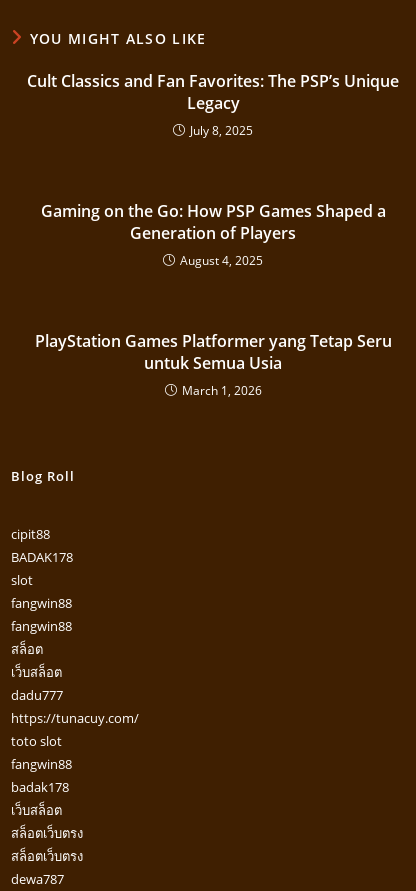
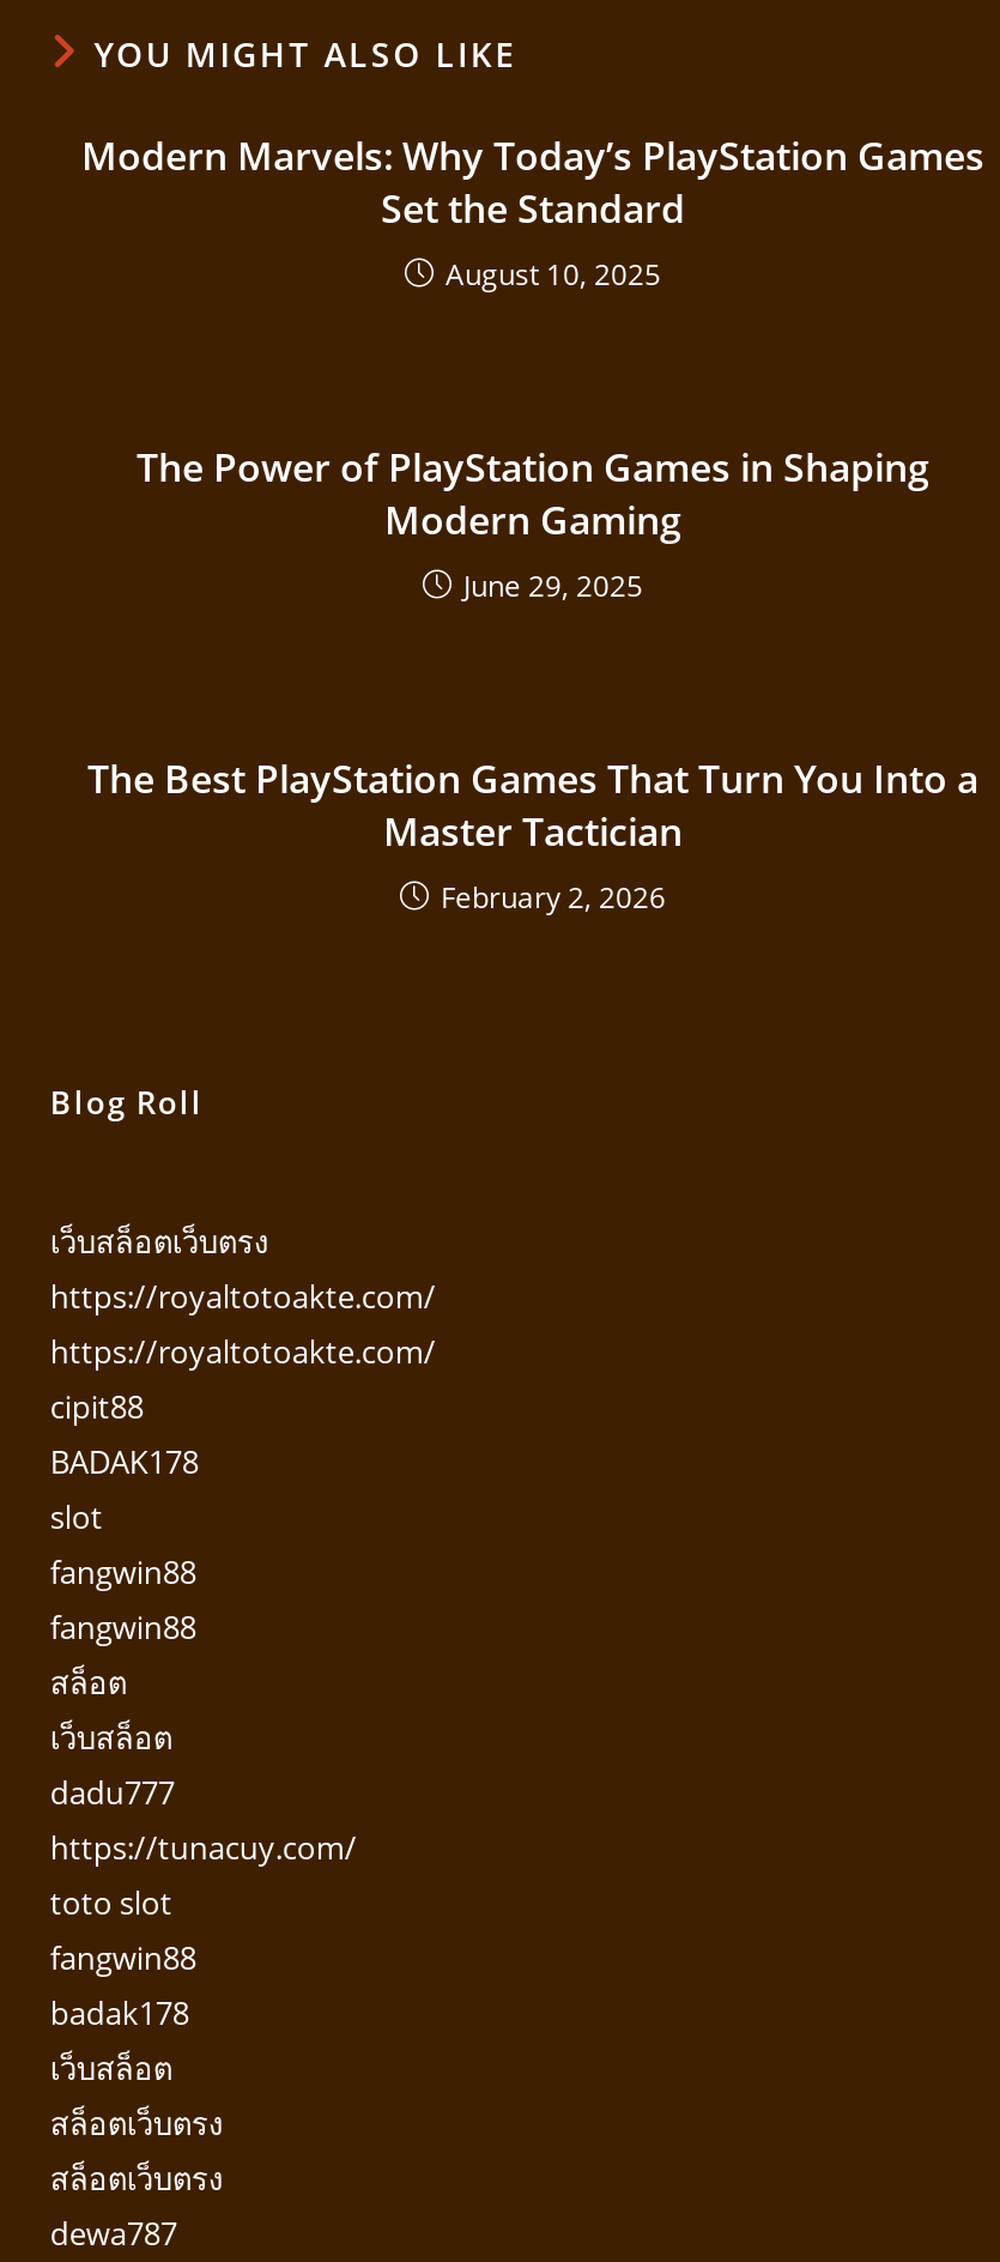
- Cult Classics and Fan Favorites: The PSP’s Unique
- Legacy
- July 8, 2025
+ Modern Marvels: Why Today’s PlayStation Games
+ Set the Standard
+ August 10, 2025

- Gaming on the Go: How PSP Games Shaped a
- Generation of Players
- August 4, 2025
+ The Power of PlayStation Games in Shaping
+ Modern Gaming
+ June 29, 2025

- PlayStation Games Platformer yang Tetap Seru
- untuk Semua Usia
- March 1, 2026
+ The Best PlayStation Games That Turn You Into a
+ Master Tactician
+ February 2, 2026

+ เว็บสล็อตเว็บตรง
+ https://royaltotoakte.com/
+ https://royaltotoakte.com/
